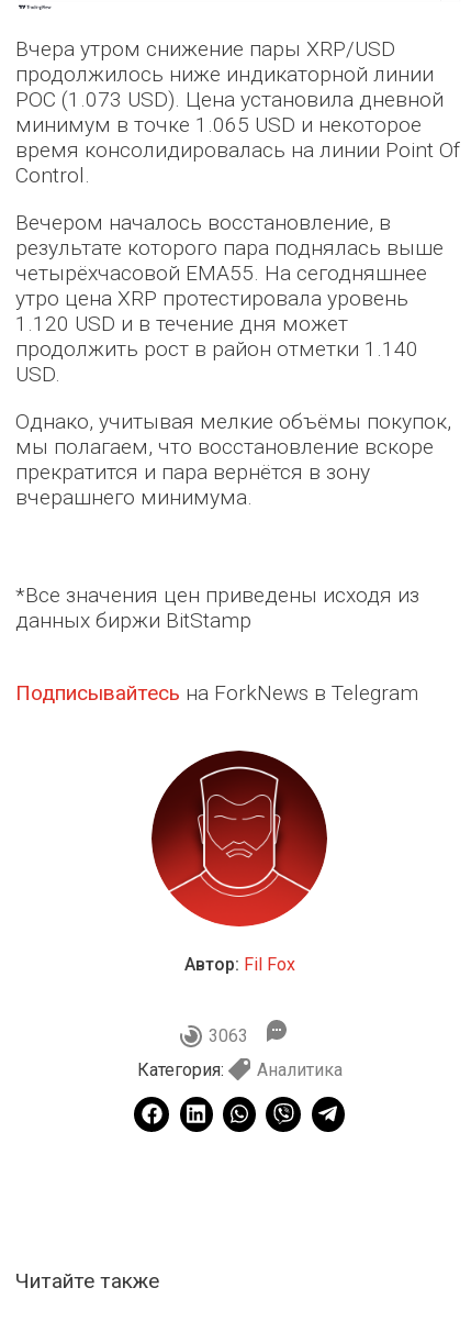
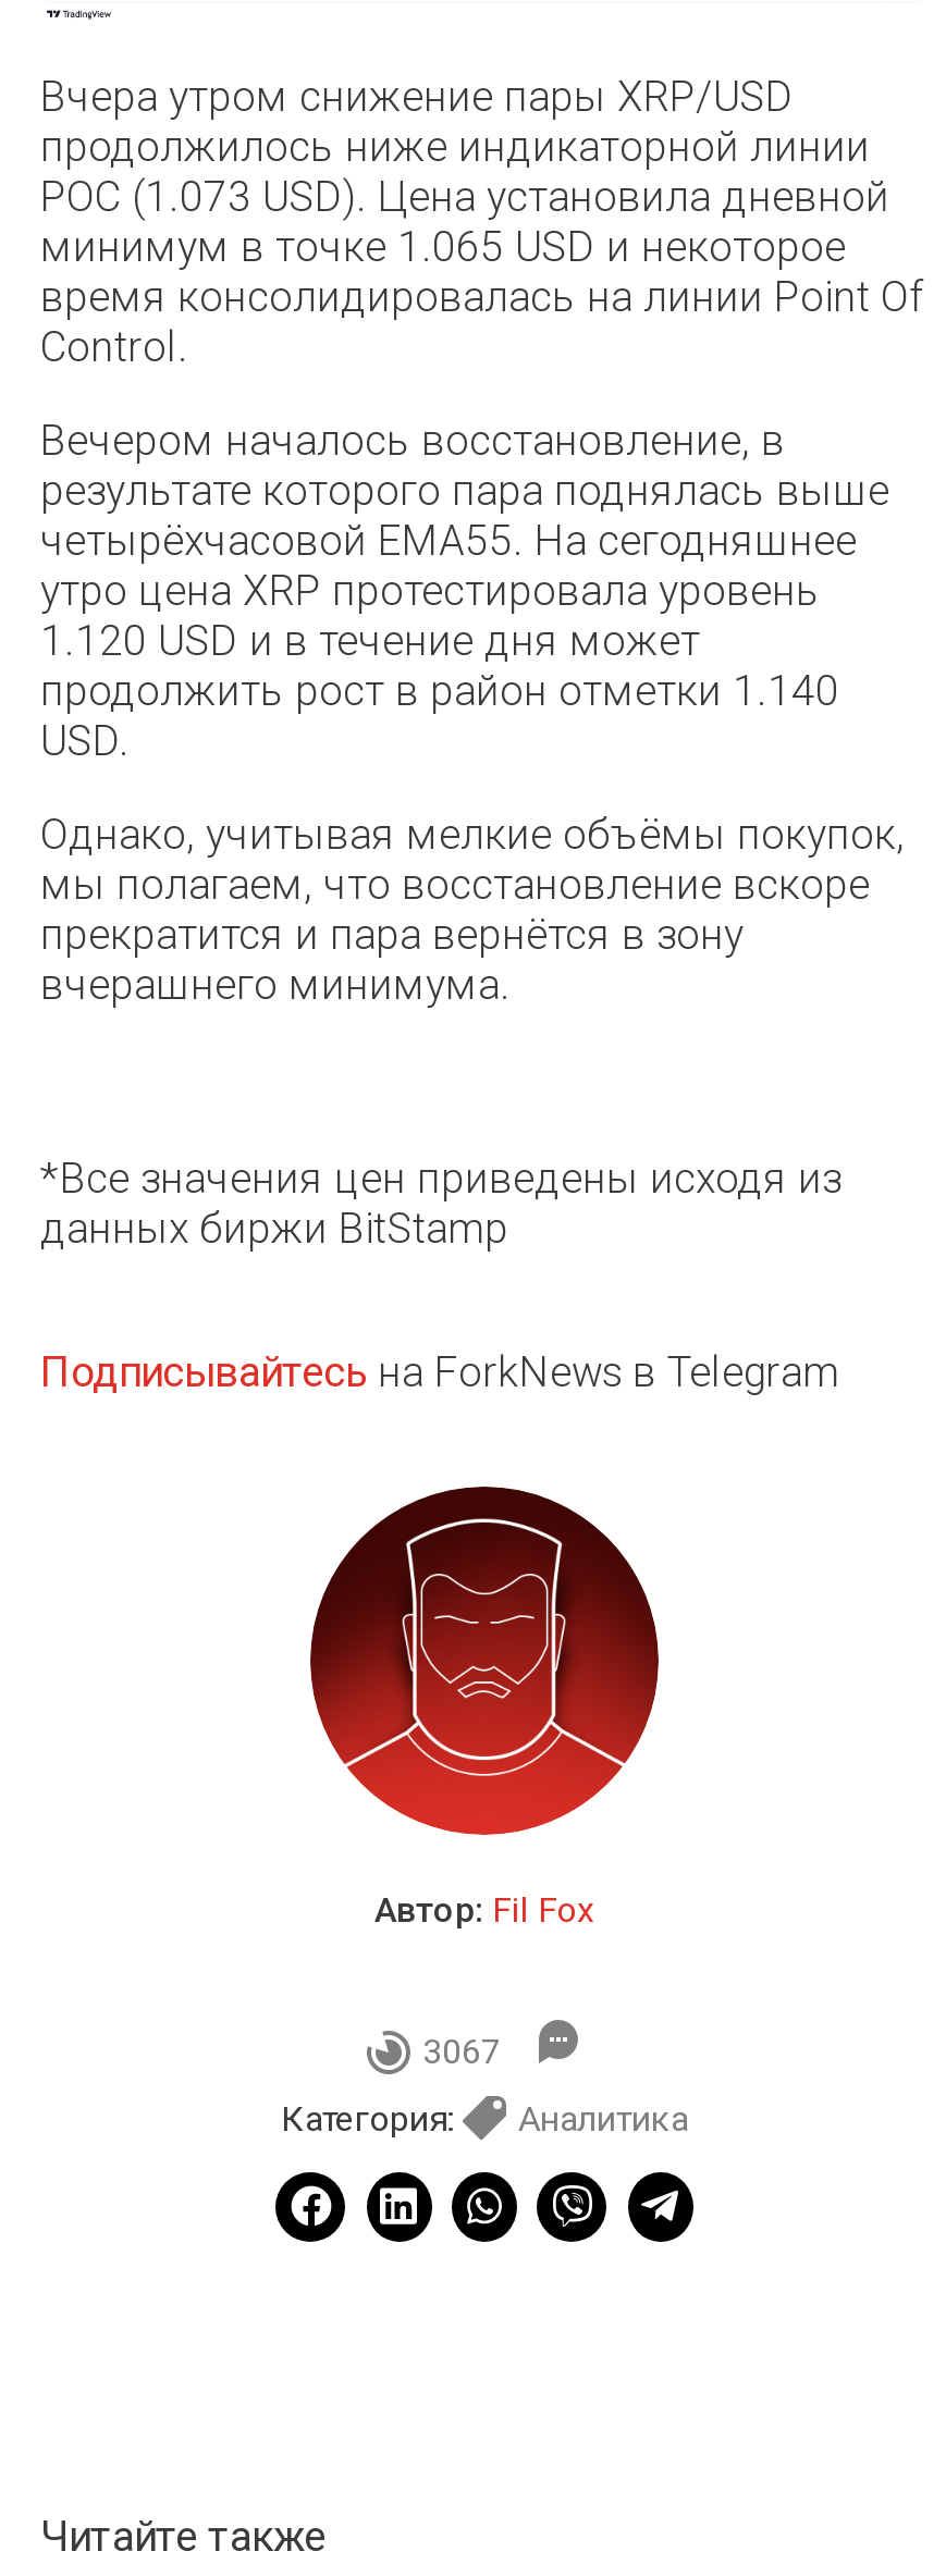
- 3063
+ 3067
